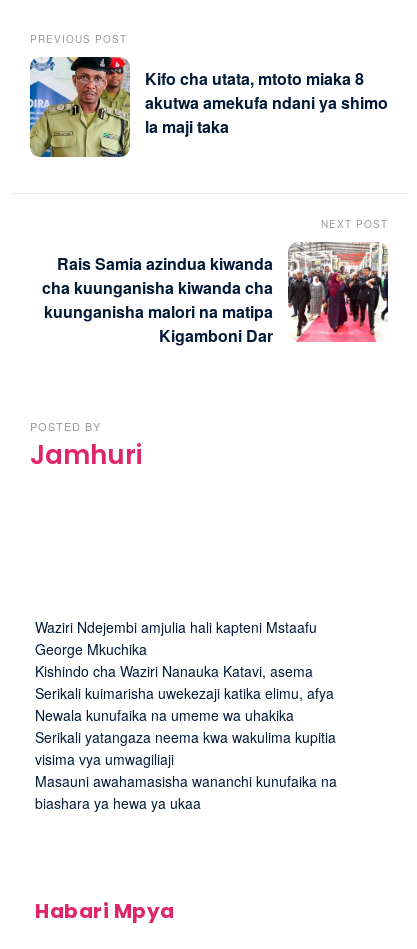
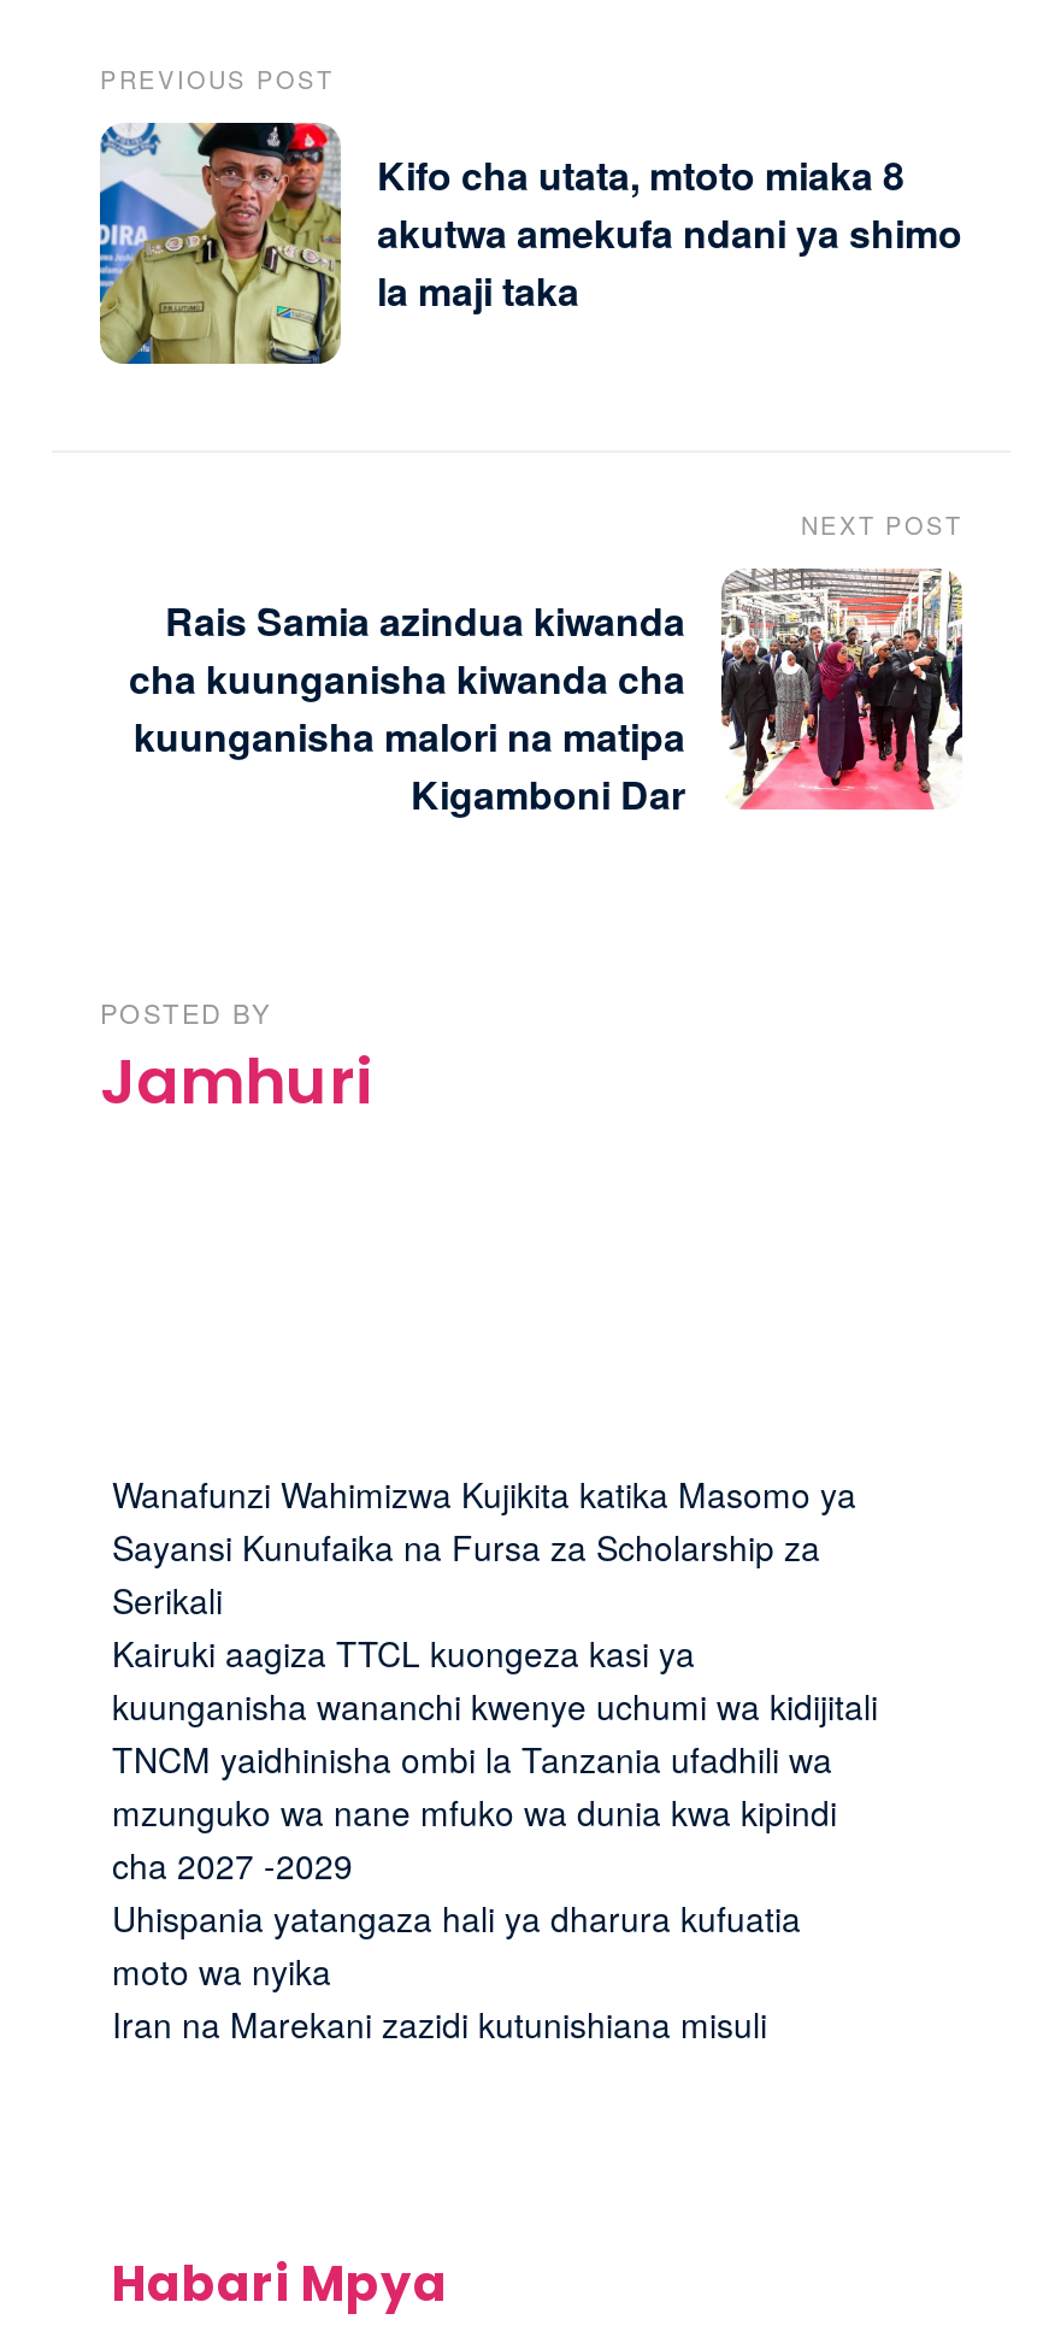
- Waziri Ndejembi amjulia hali kapteni Mstaafu
- George Mkuchika
- Kishindo cha Waziri Nanauka Katavi, asema
- Serikali kuimarisha uwekezaji katika elimu, afya
- Newala kunufaika na umeme wa uhakika
- Serikali yatangaza neema kwa wakulima kupitia
- visima vya umwagiliaji
- Masauni awahamasisha wananchi kunufaika na
- biashara ya hewa ya ukaa
+ Wanafunzi Wahimizwa Kujikita katika Masomo ya
+ Sayansi Kunufaika na Fursa za Scholarship za
+ Serikali
+ Kairuki aagiza TTCL kuongeza kasi ya
+ kuunganisha wananchi kwenye uchumi wa kidijitali
+ TNCM yaidhinisha ombi la Tanzania ufadhili wa
+ mzunguko wa nane mfuko wa dunia kwa kipindi
+ cha 2027 -2029
+ Uhispania yatangaza hali ya dharura kufuatia
+ moto wa nyika
+ Iran na Marekani zazidi kutunishiana misuli
